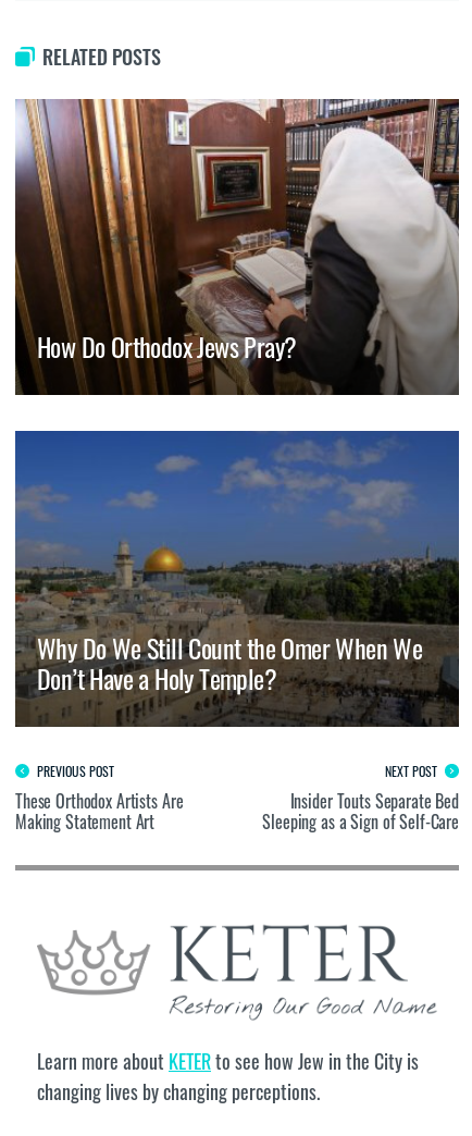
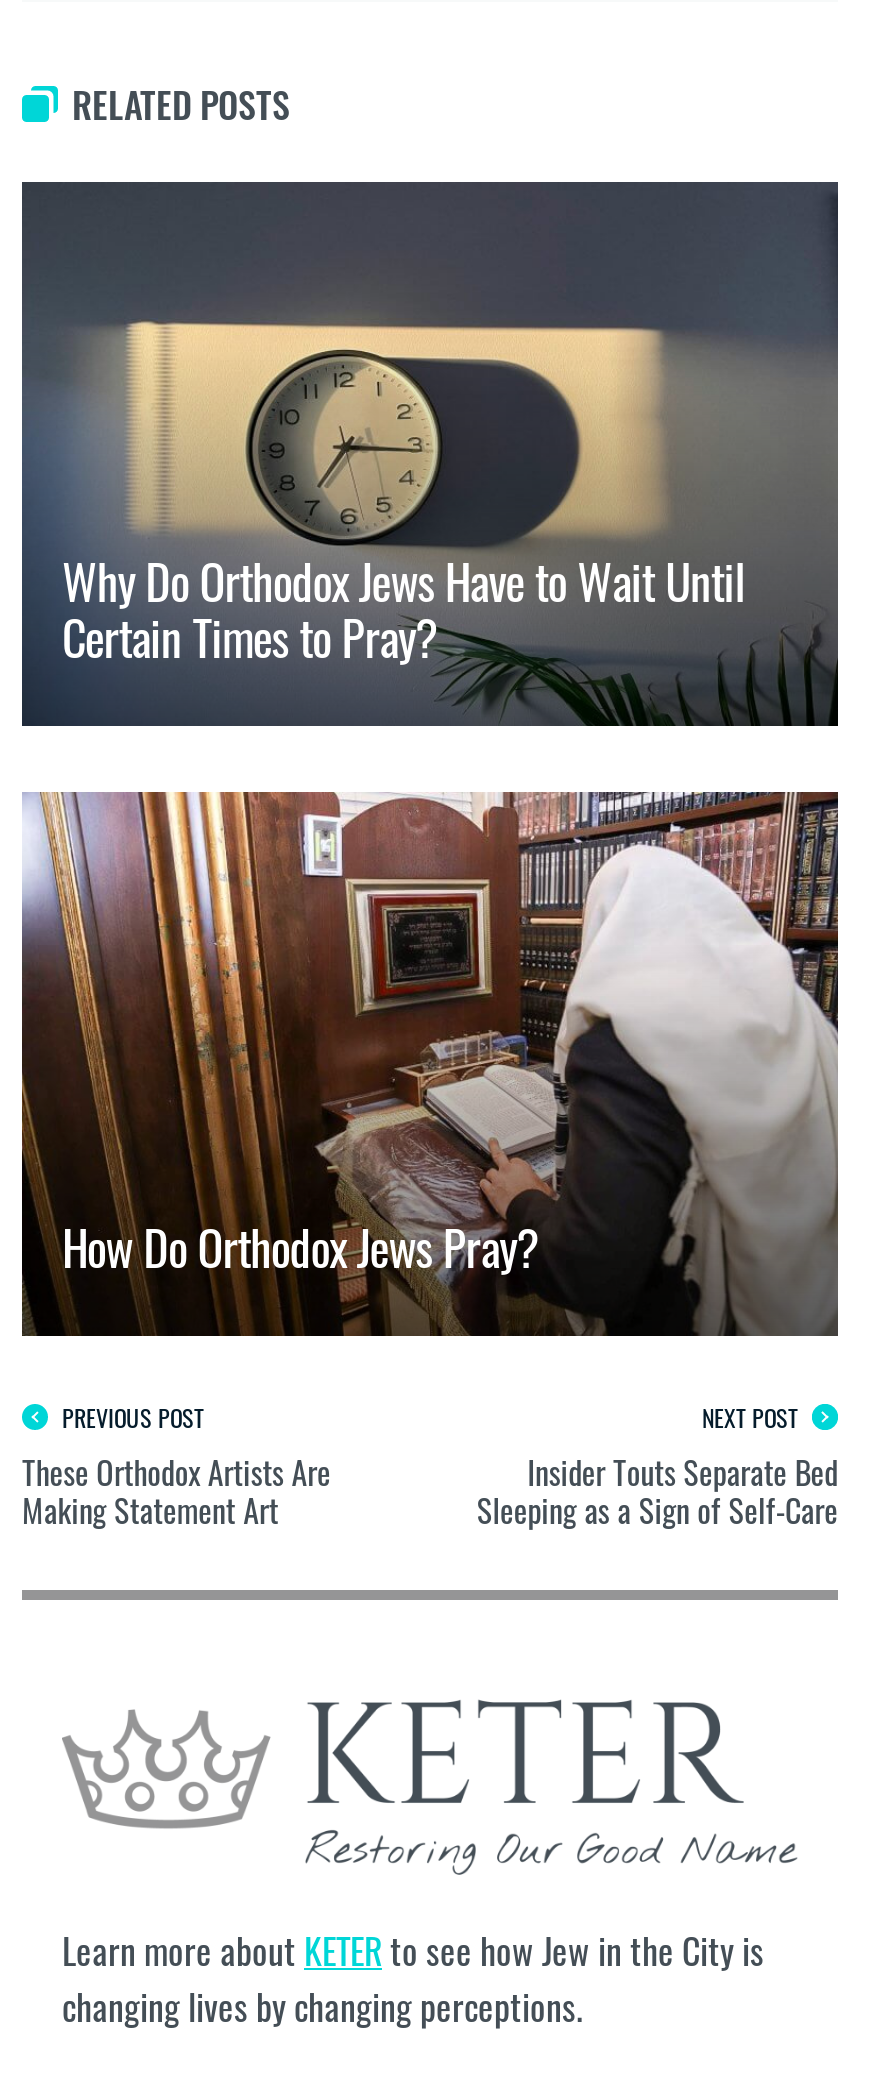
+ [image]
+ Why Do Orthodox Jews Have to Wait Until
+ Certain Times to Pray?

moved down: [image] | How Do Orthodox Jews Pray?

- [image]
- Why Do We Still Count the Omer When We
- Don’t Have a Holy Temple?
